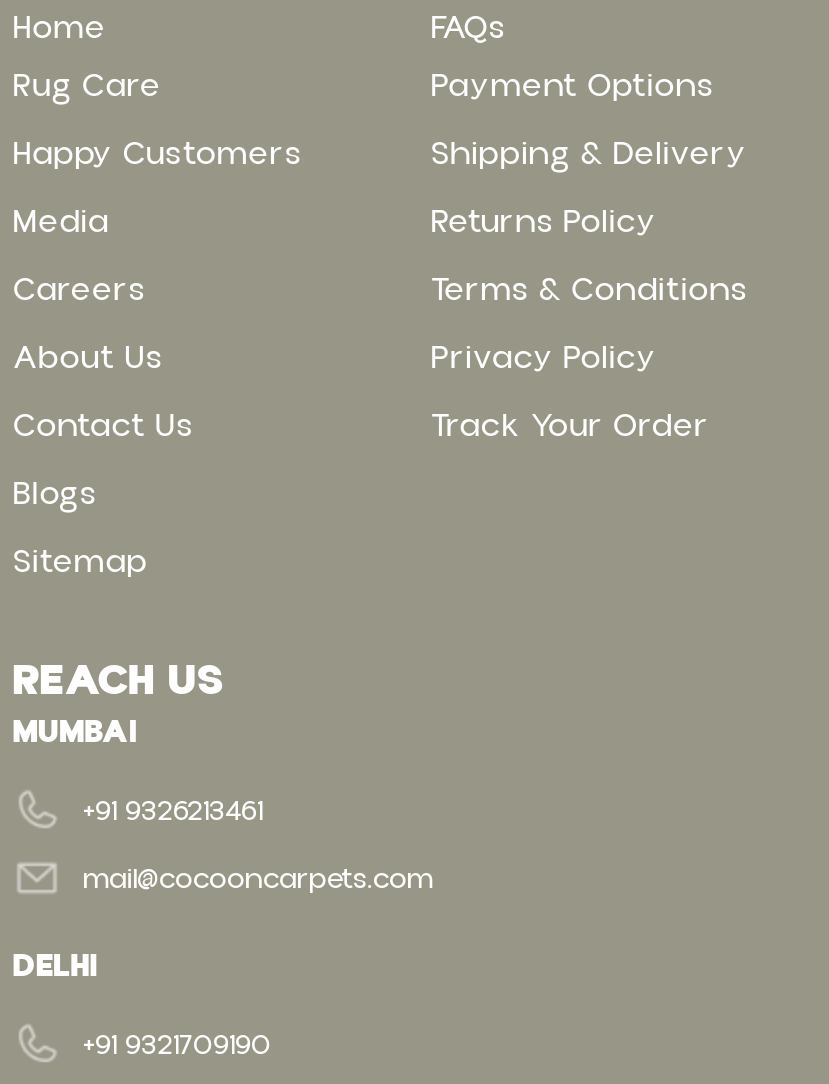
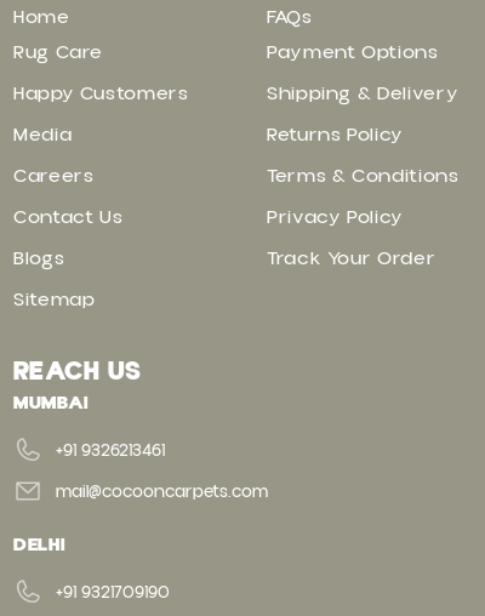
- About Us
